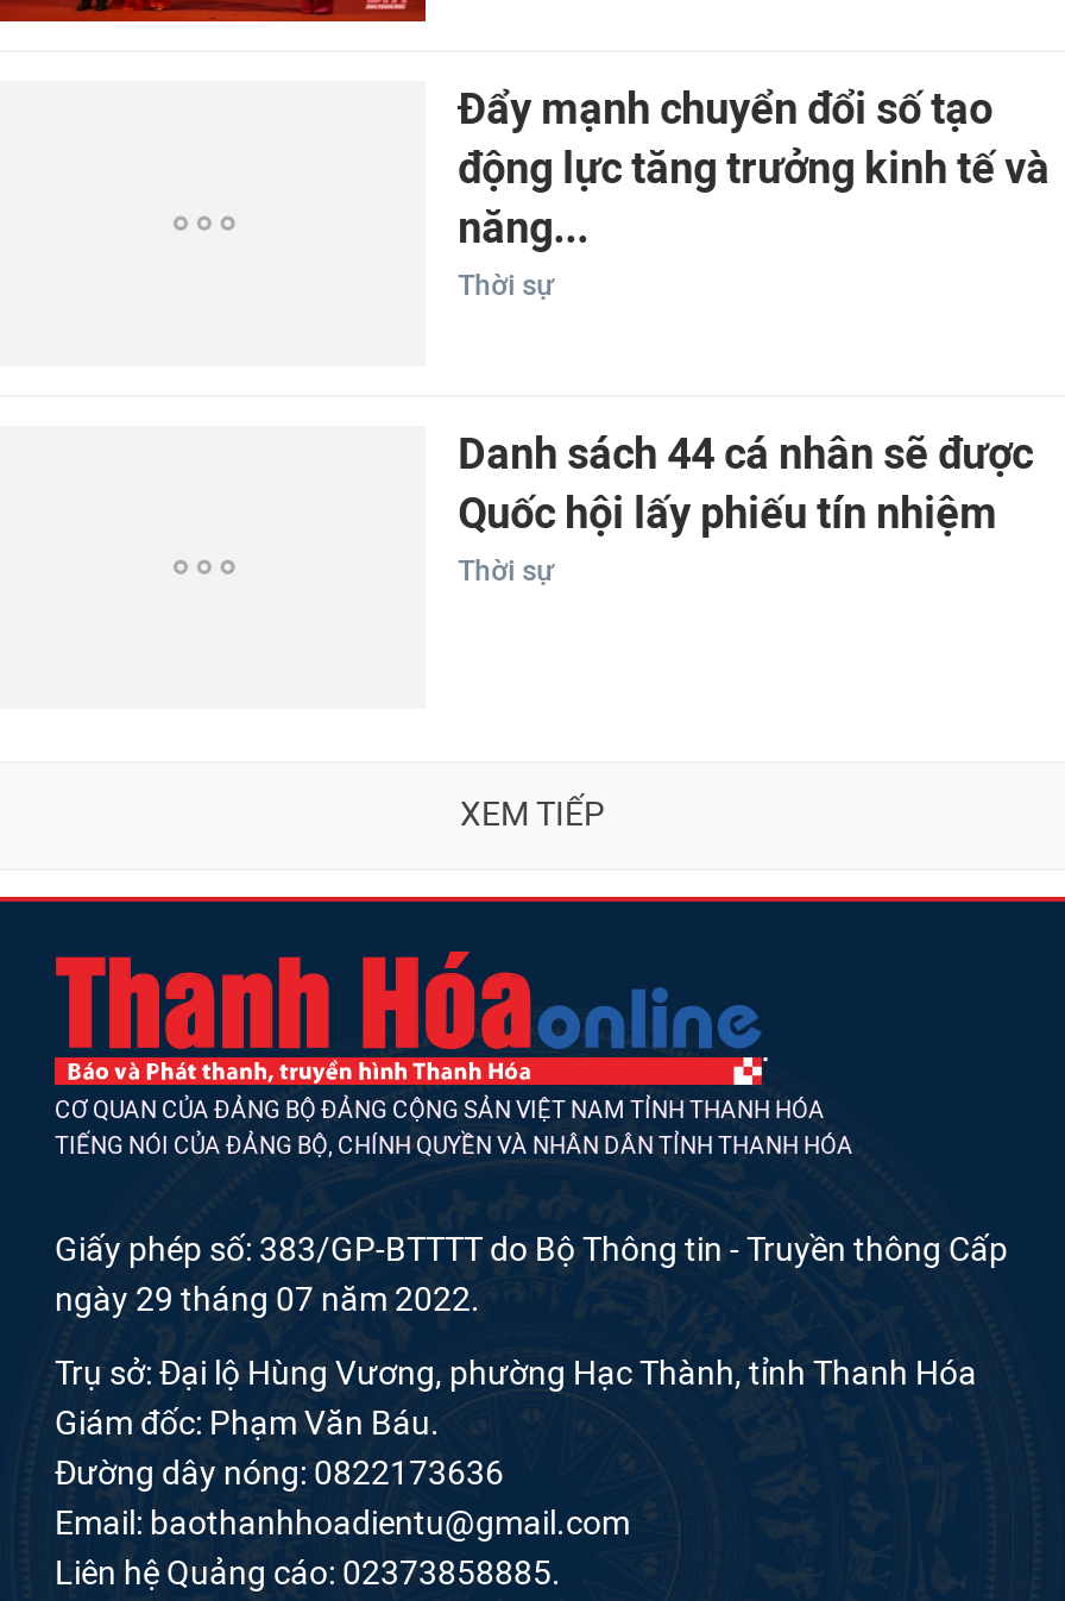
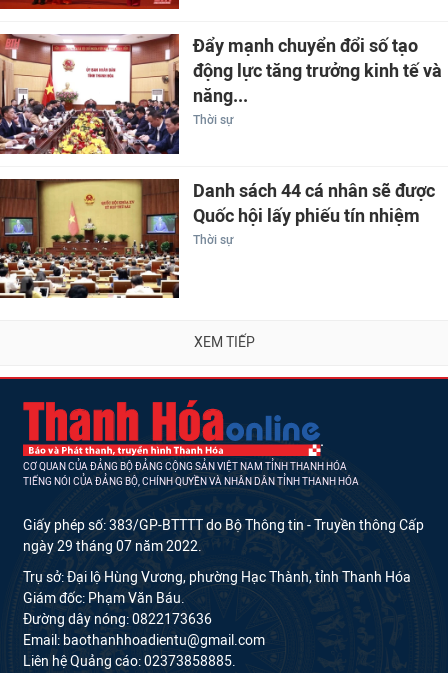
+ [image]

+ [image]
